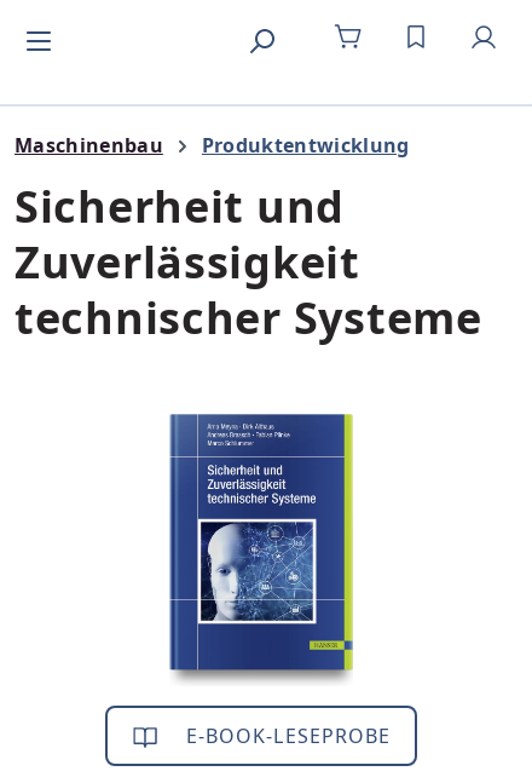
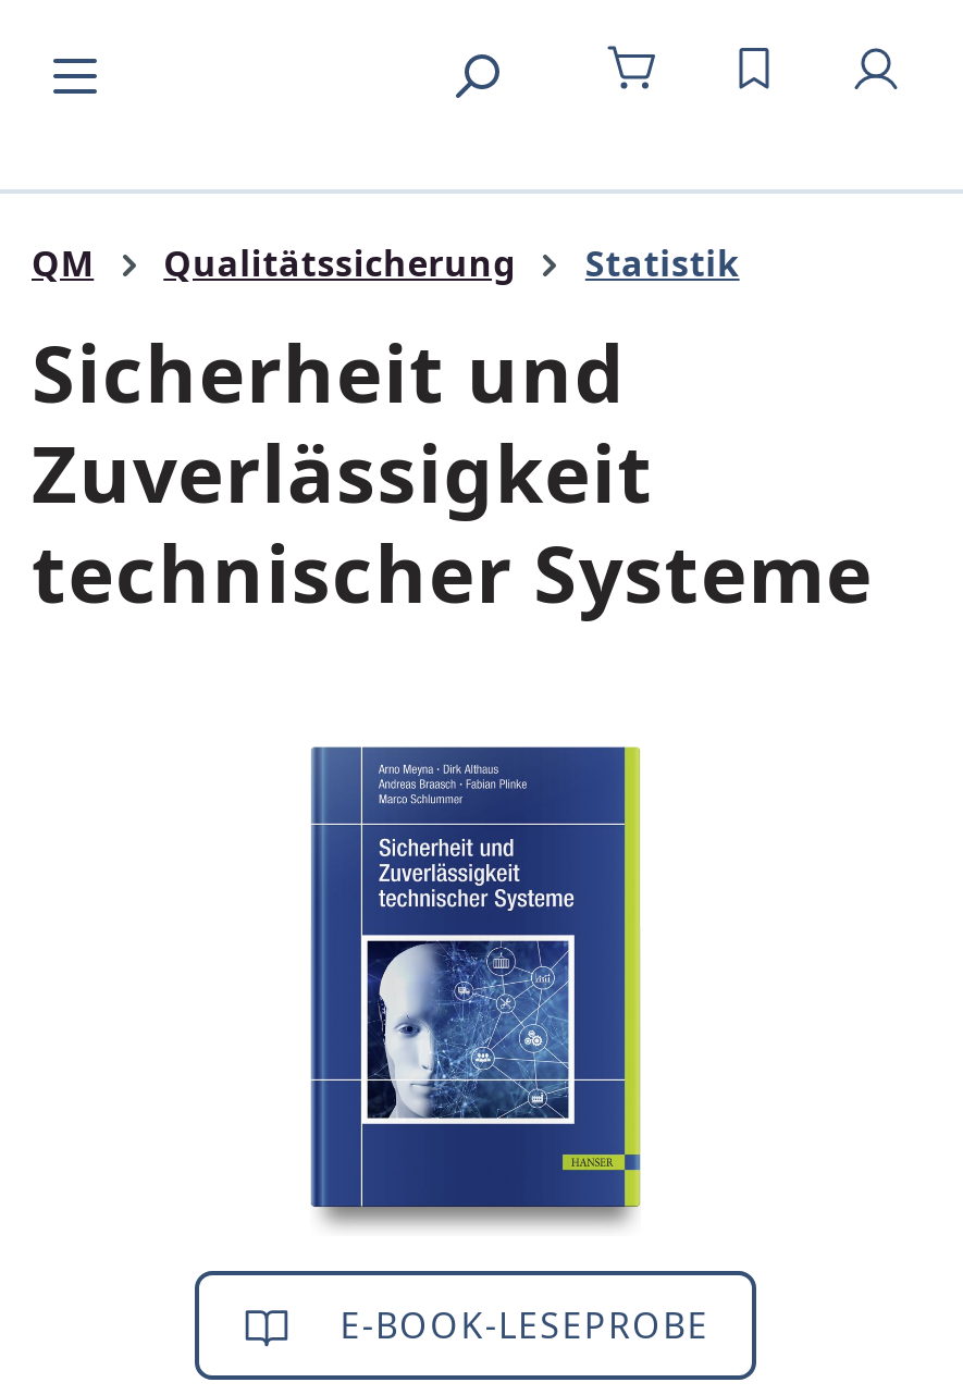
- Maschinenbau
- Produktentwicklung
+ QM
+ Qualitätssicherung
+ Statistik
